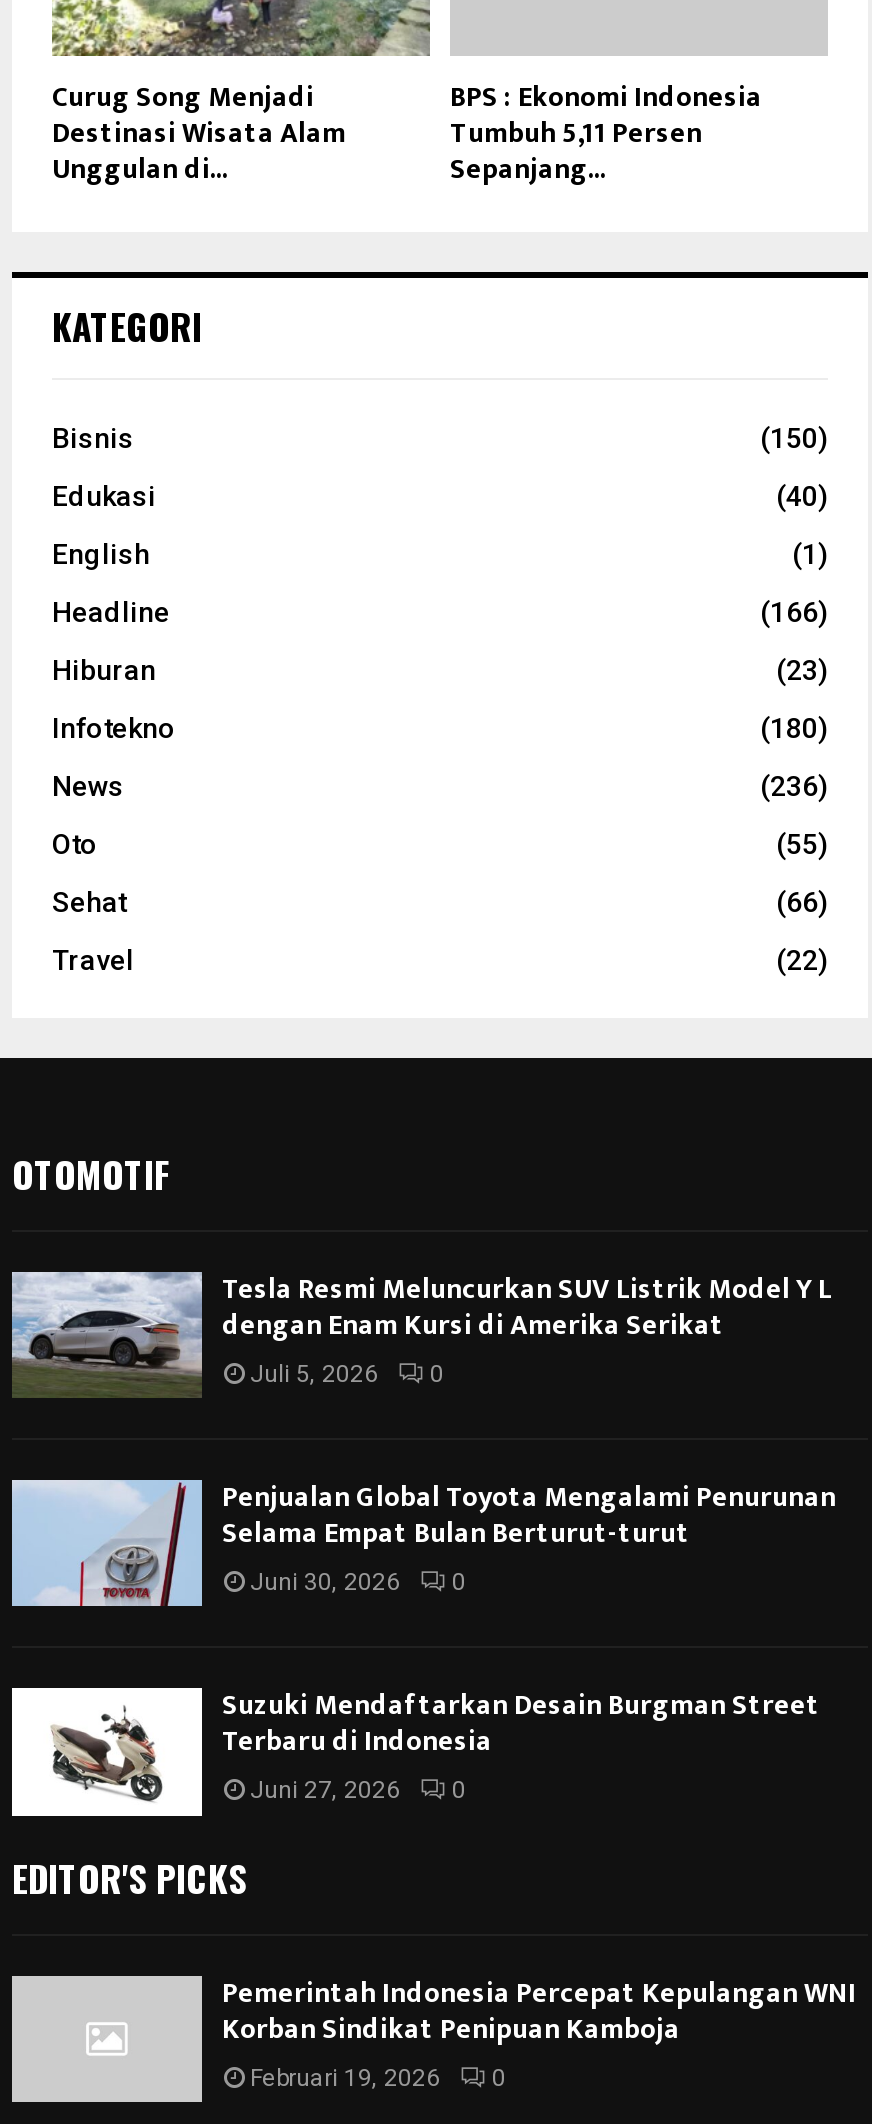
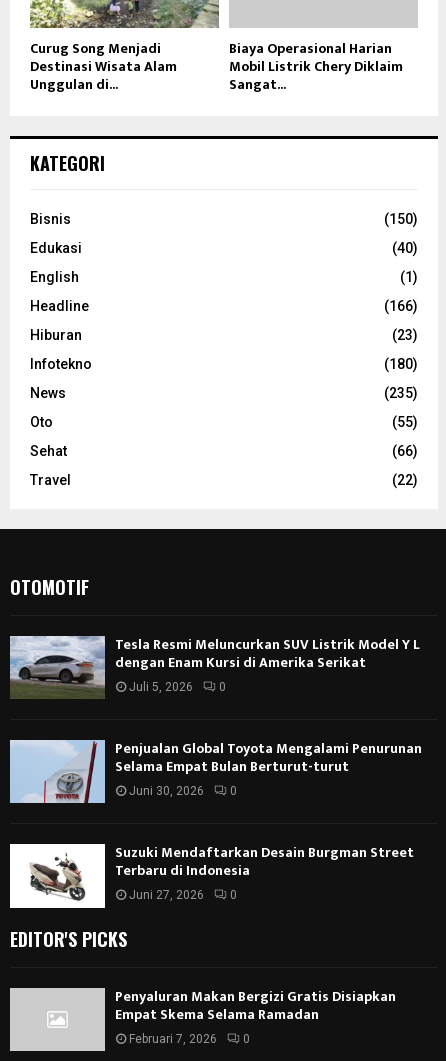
- BPS : Ekonomi Indonesia
- Tumbuh 5,11 Persen
- Sepanjang...
+ Biaya Operasional Harian
+ Mobil Listrik Chery Diklaim
+ Sangat...

- (236)
+ (235)

- Pemerintah Indonesia Percepat Kepulangan WNI
- Korban Sindikat Penipuan Kamboja
- Februari 19, 2026
+ Penyaluran Makan Bergizi Gratis Disiapkan
+ Empat Skema Selama Ramadan
+ Februari 7, 2026
